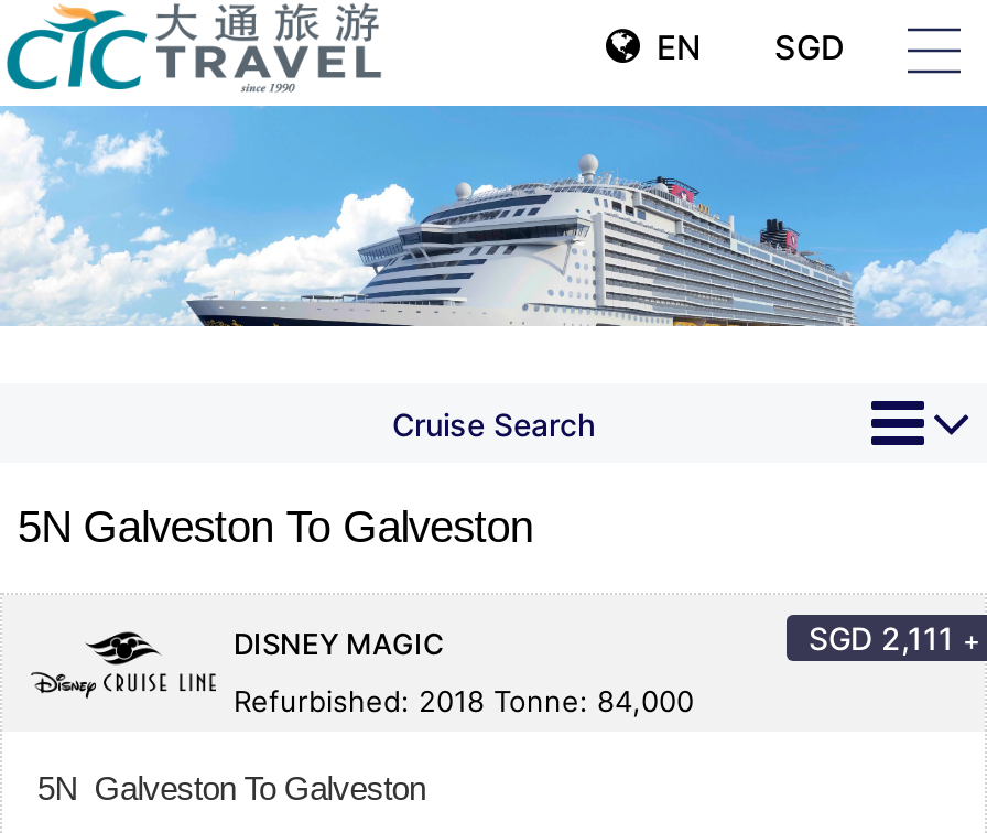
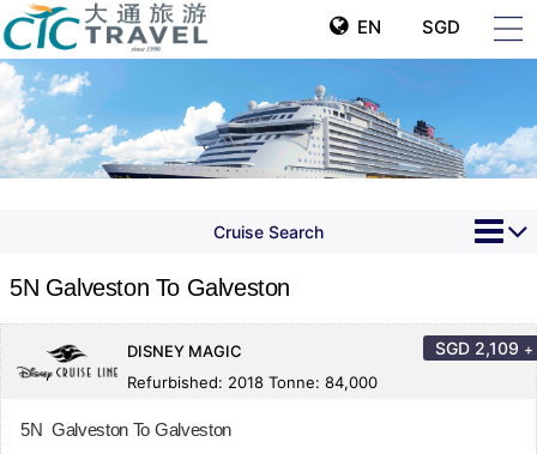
- SGD 2,111 +
+ SGD 2,109 +
